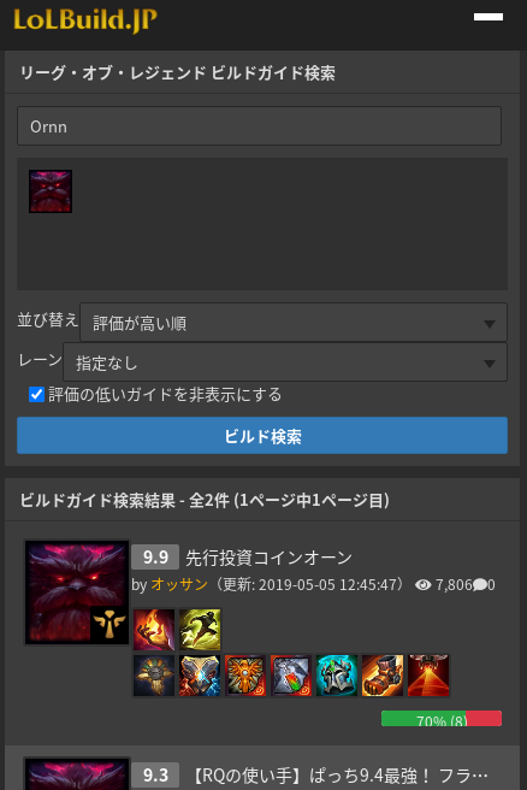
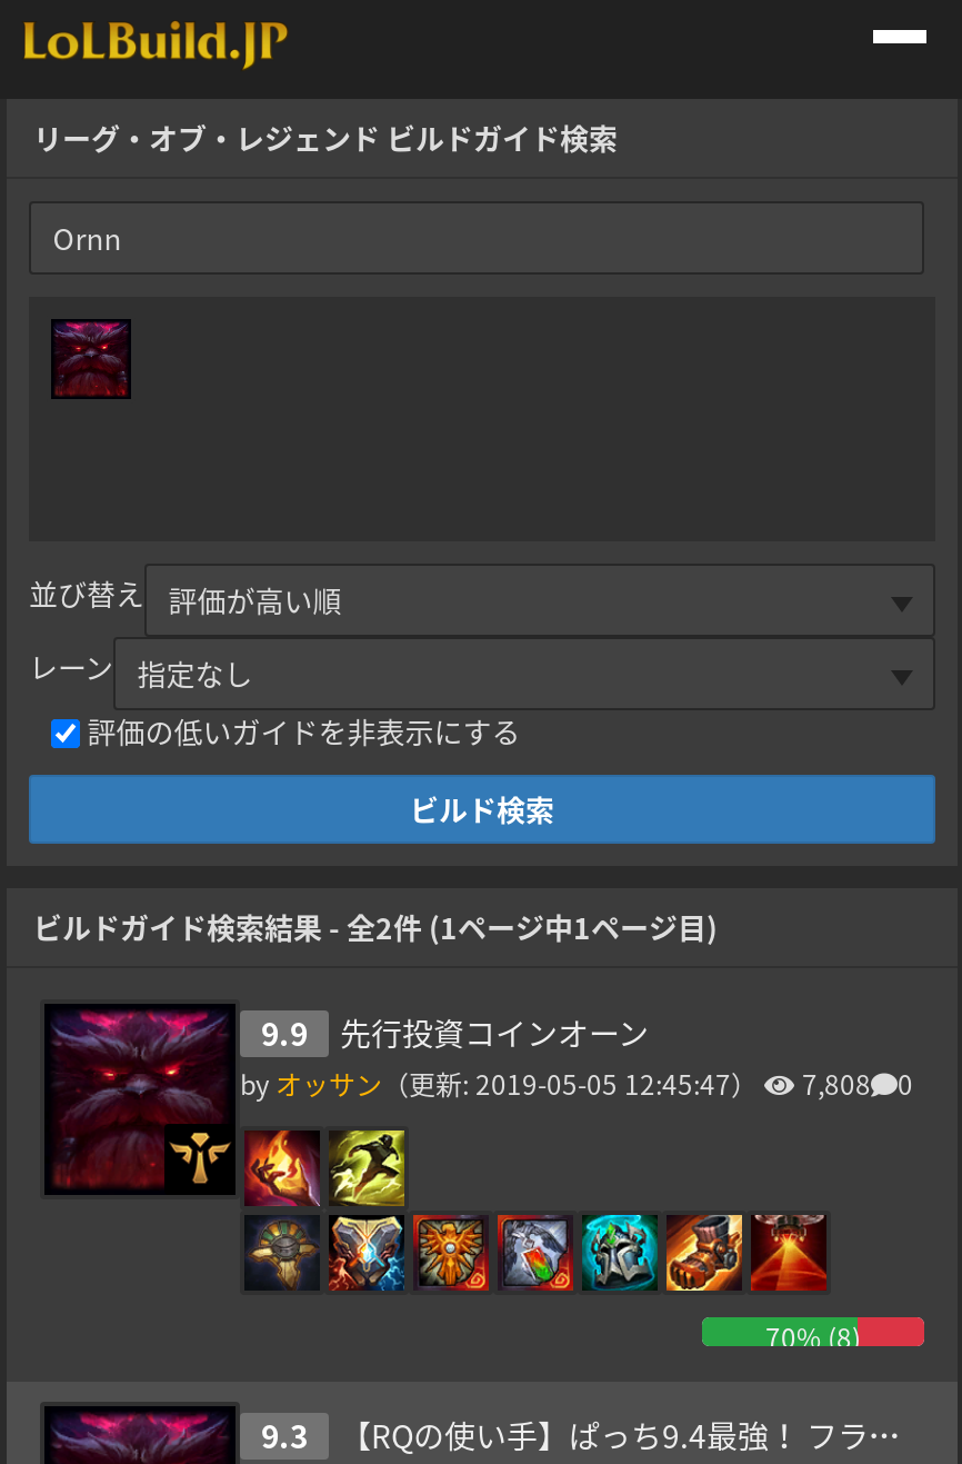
- by オッサン（更新: 2019-05-05 12:45:47） 7,806 0
+ by オッサン（更新: 2019-05-05 12:45:47） 7,808 0
